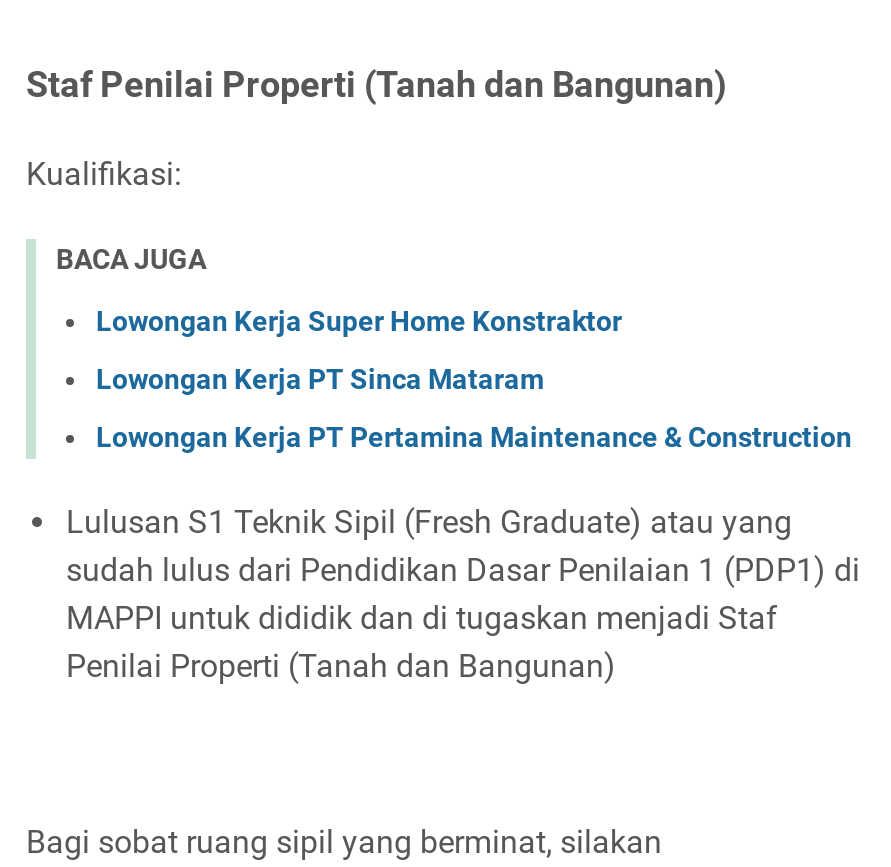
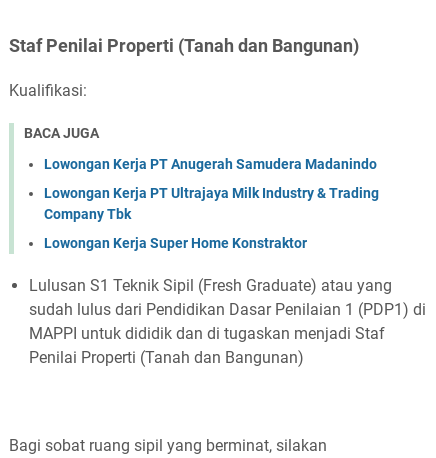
+ Lowongan Kerja PT Anugerah Samudera Madanindo
+ Lowongan Kerja PT Ultrajaya Milk Industry & Trading
+ Company Tbk

moved down: Lowongan Kerja Super Home Konstraktor

- Lowongan Kerja PT Sinca Mataram
- Lowongan Kerja PT Pertamina Maintenance & Construction
